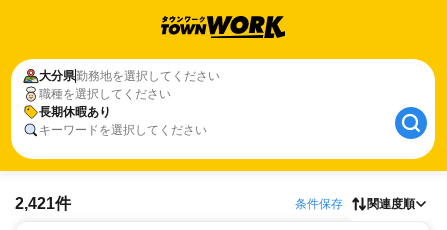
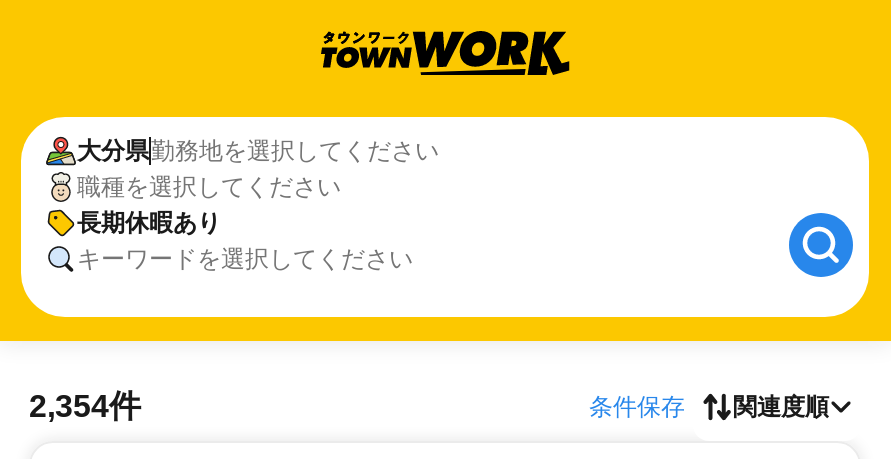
- 2,421件
+ 2,354件
